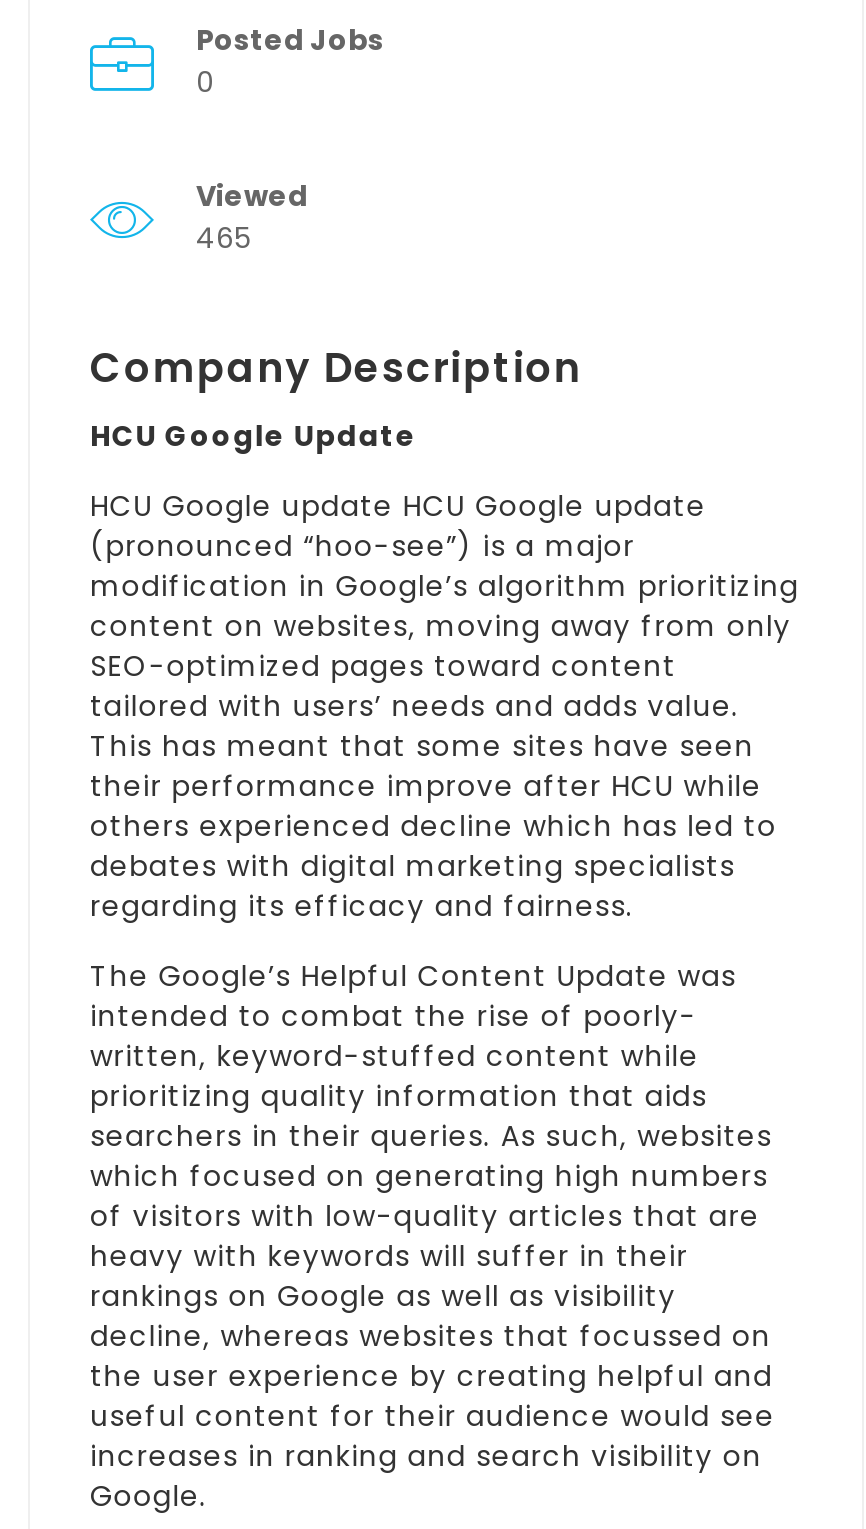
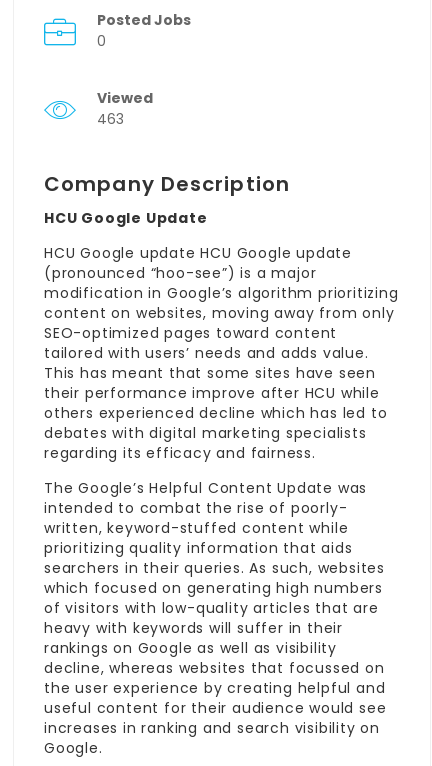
- 465
+ 463
